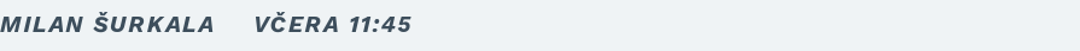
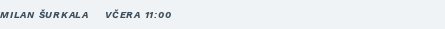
- MILAN ŠURKALA VČERA 11:45
+ MILAN ŠURKALA VČERA 11:00
